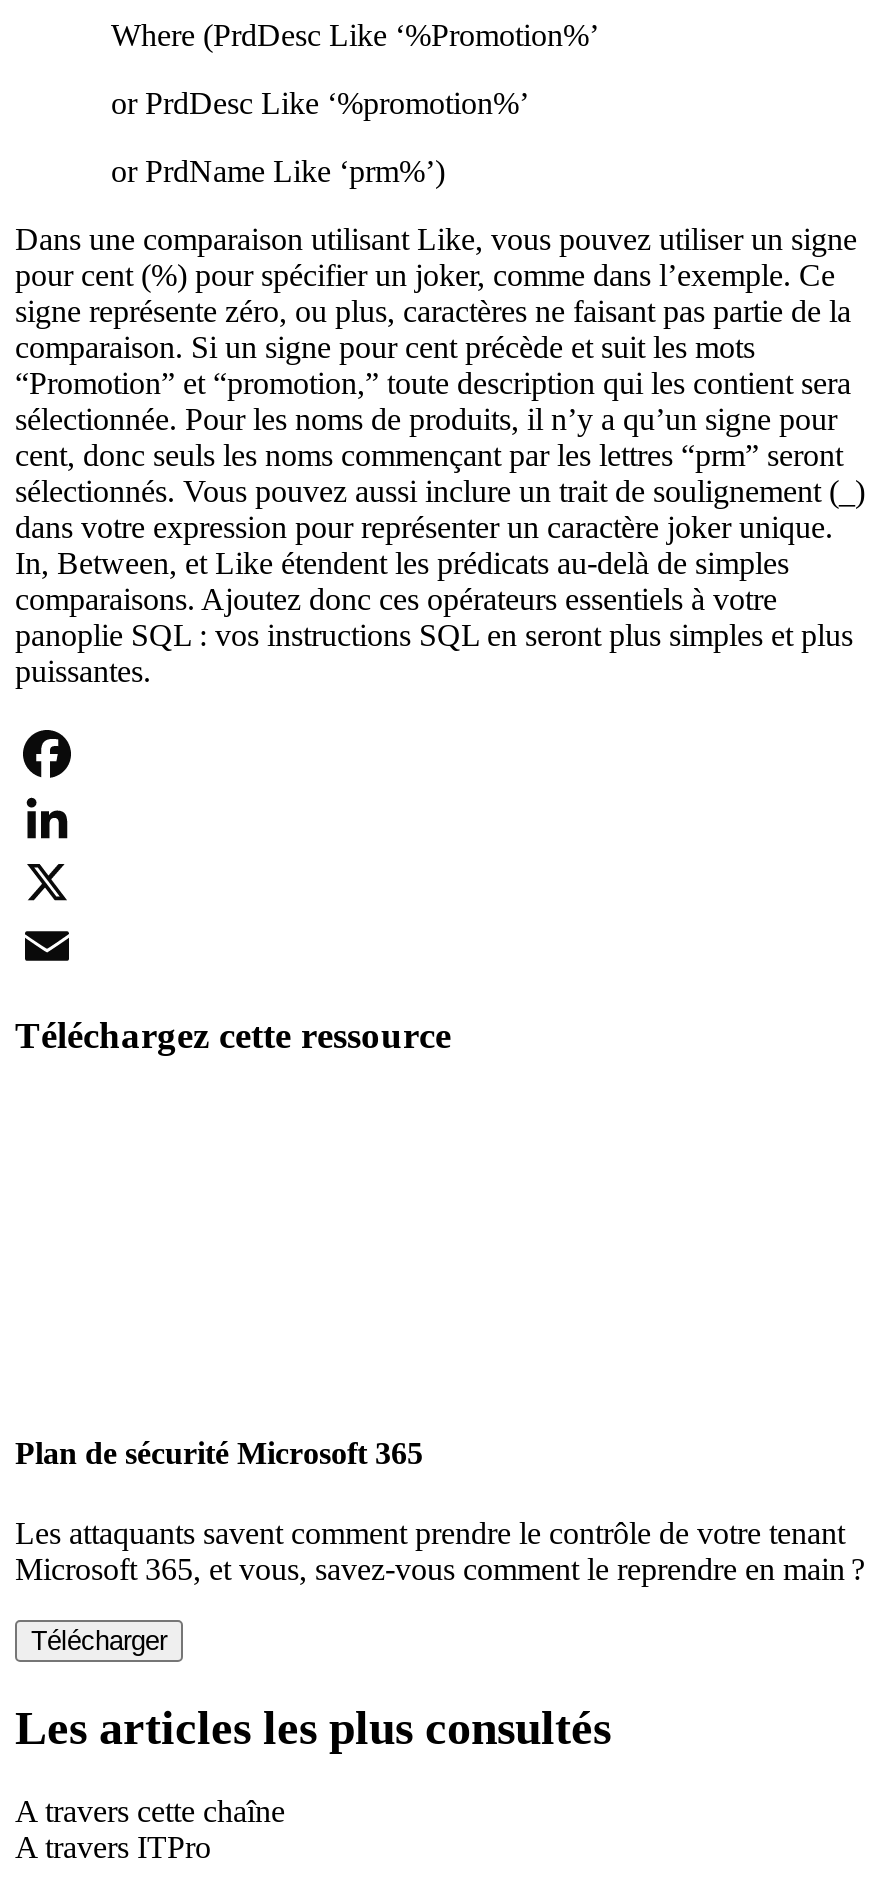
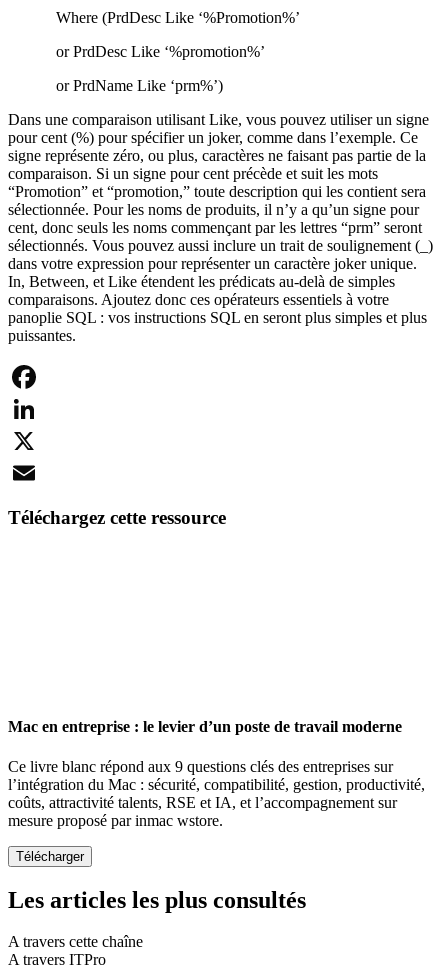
- Plan de sécurité Microsoft 365
+ Mac en entreprise : le levier d’un poste de travail moderne

- Les attaquants savent comment prendre le contrôle de votre tenant
- Microsoft 365, et vous, savez-vous comment le reprendre en main ?
+ Ce livre blanc répond aux 9 questions clés des entreprises sur
+ l’intégration du Mac : sécurité, compatibilité, gestion, productivité,
+ coûts, attractivité talents, RSE et IA, et l’accompagnement sur
+ mesure proposé par inmac wstore.
